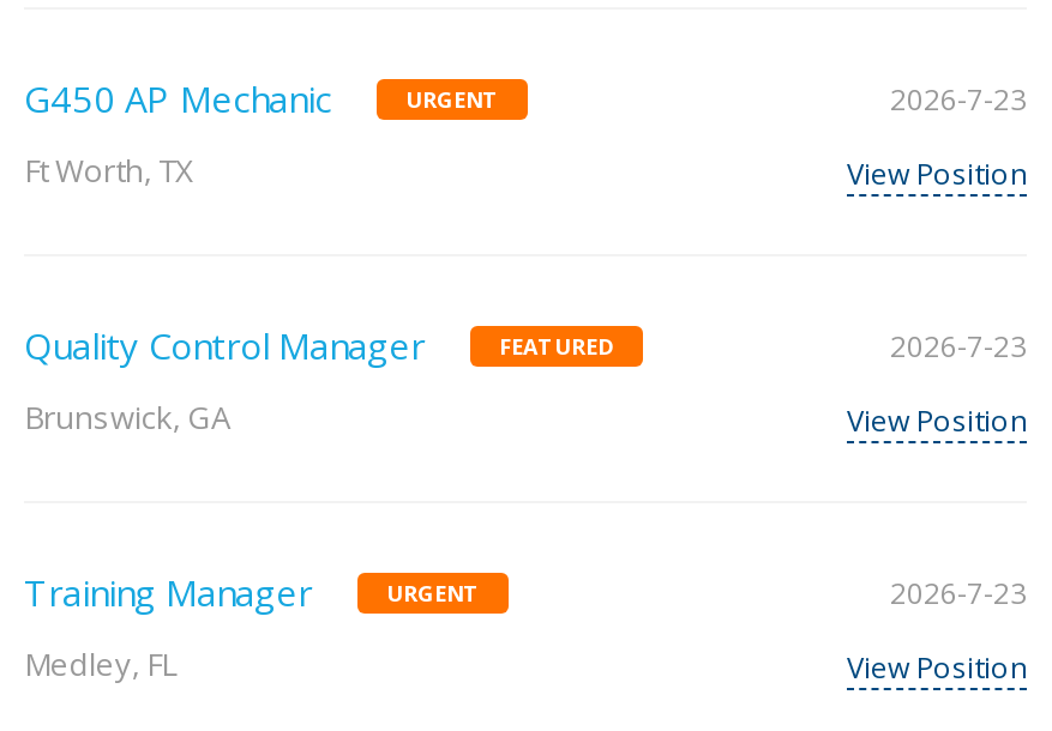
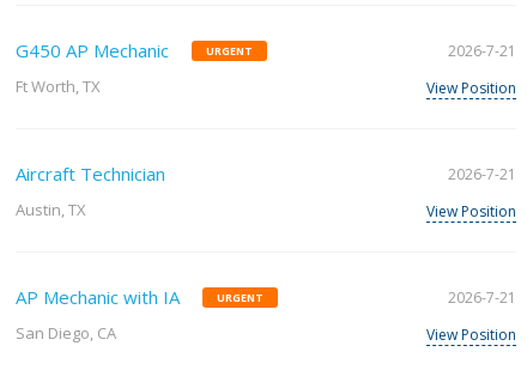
- 2026-7-23
+ 2026-7-21

- Quality Control Manager
- FEATURED
+ Aircraft Technician

- 2026-7-23
+ 2026-7-21

- Brunswick, GA
+ Austin, TX

- Training Manager
+ AP Mechanic with IA

- 2026-7-23
+ 2026-7-21

- Medley, FL
+ San Diego, CA
